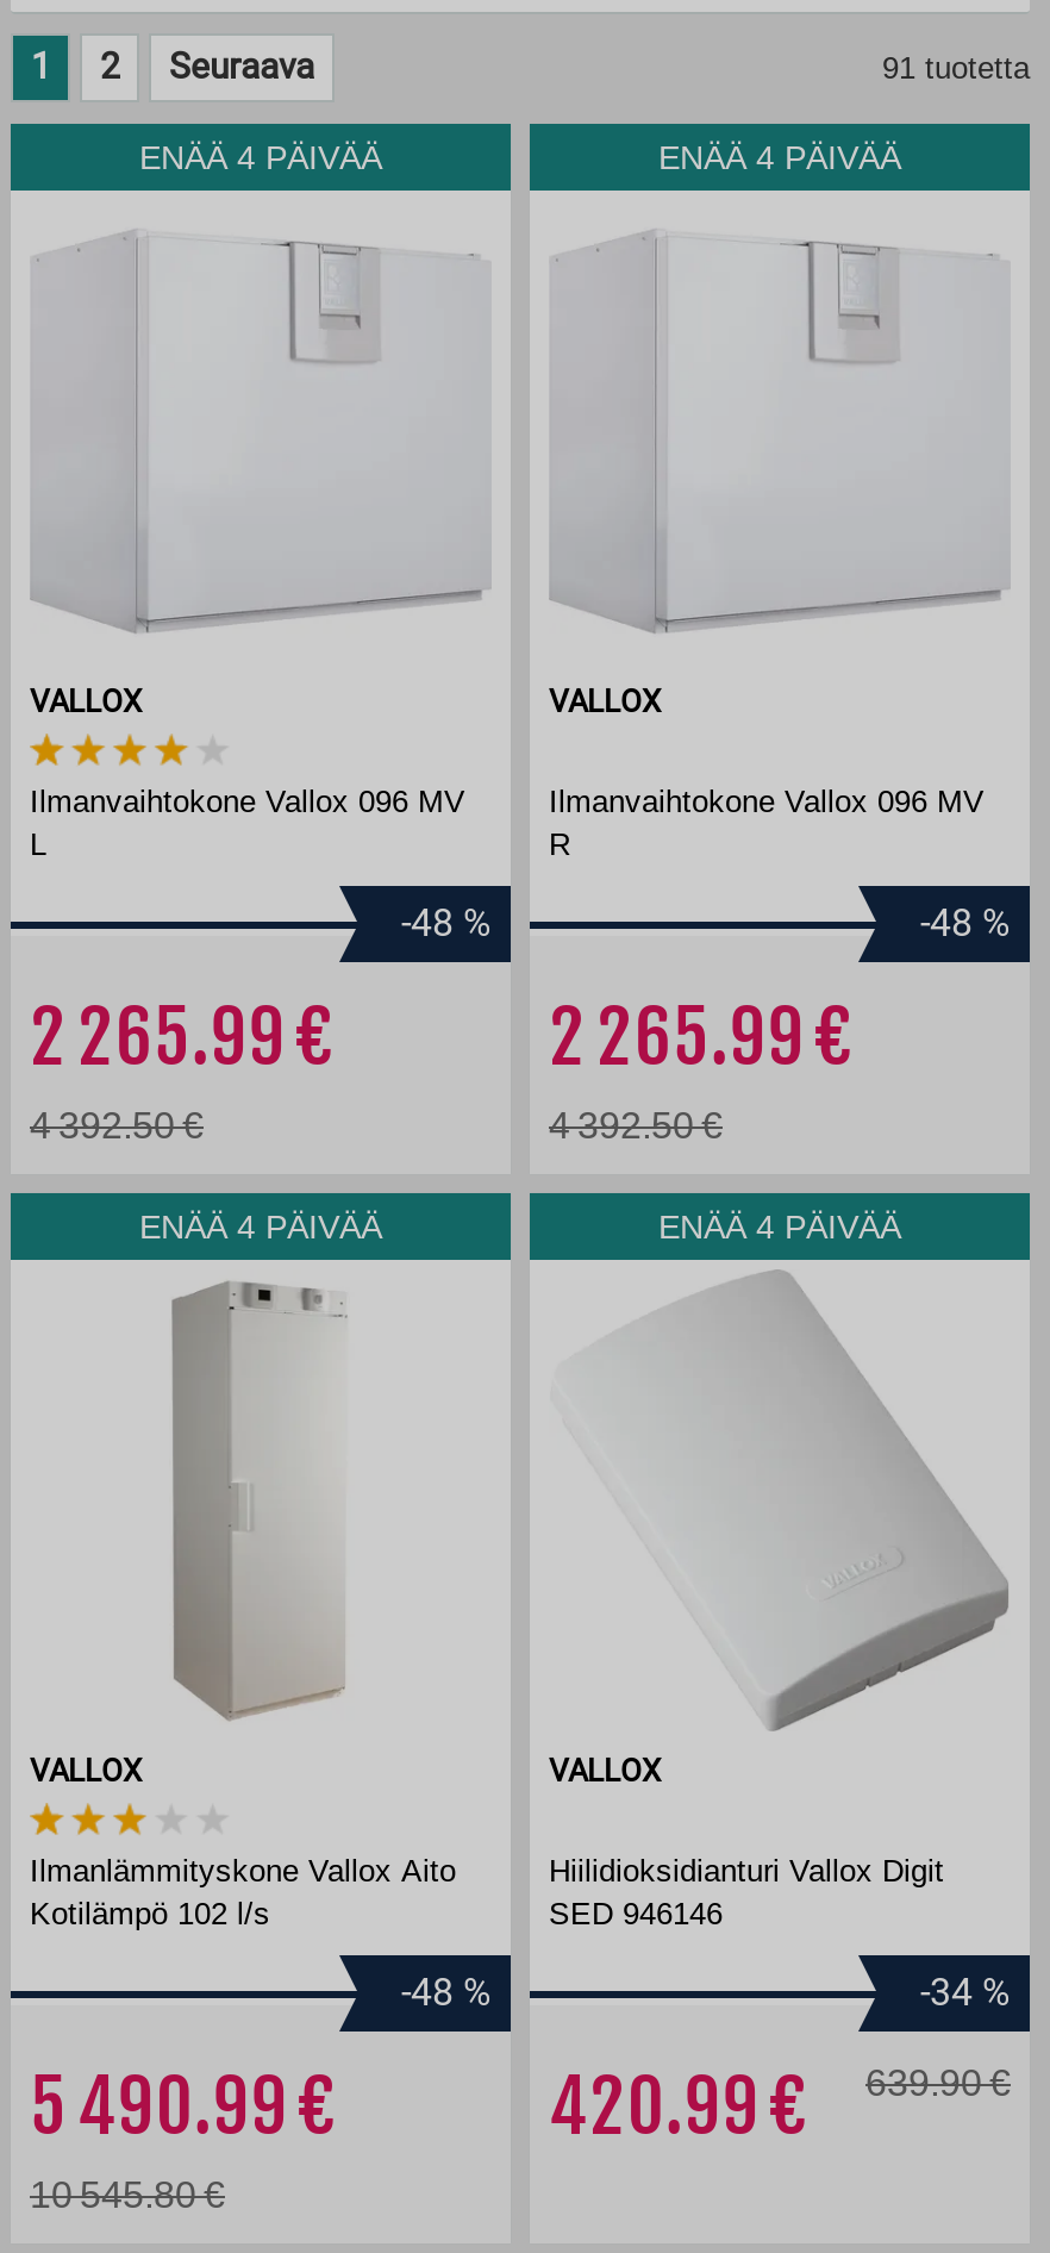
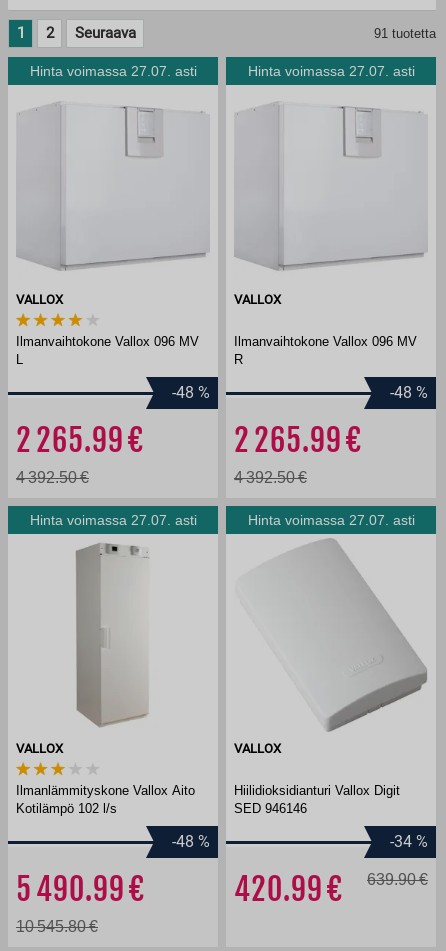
- ENÄÄ 4 PÄIVÄÄ
+ Hinta voimassa 27.07. asti

- ENÄÄ 4 PÄIVÄÄ
+ Hinta voimassa 27.07. asti

- ENÄÄ 4 PÄIVÄÄ
+ Hinta voimassa 27.07. asti

- ENÄÄ 4 PÄIVÄÄ
+ Hinta voimassa 27.07. asti
